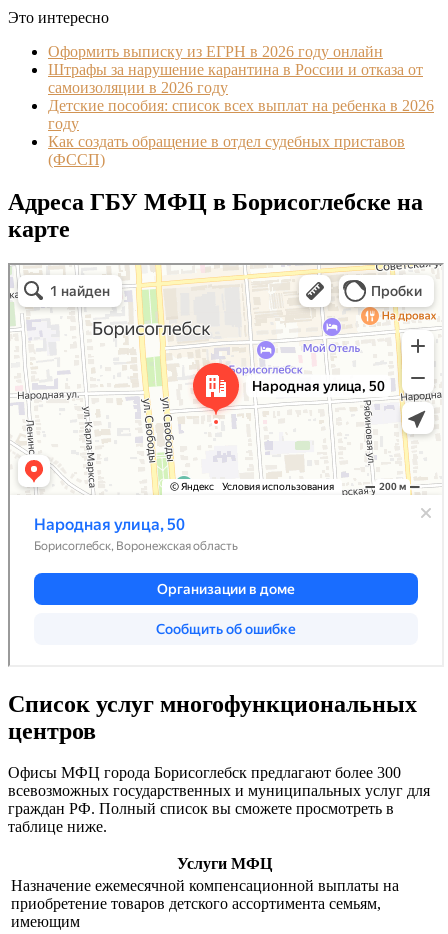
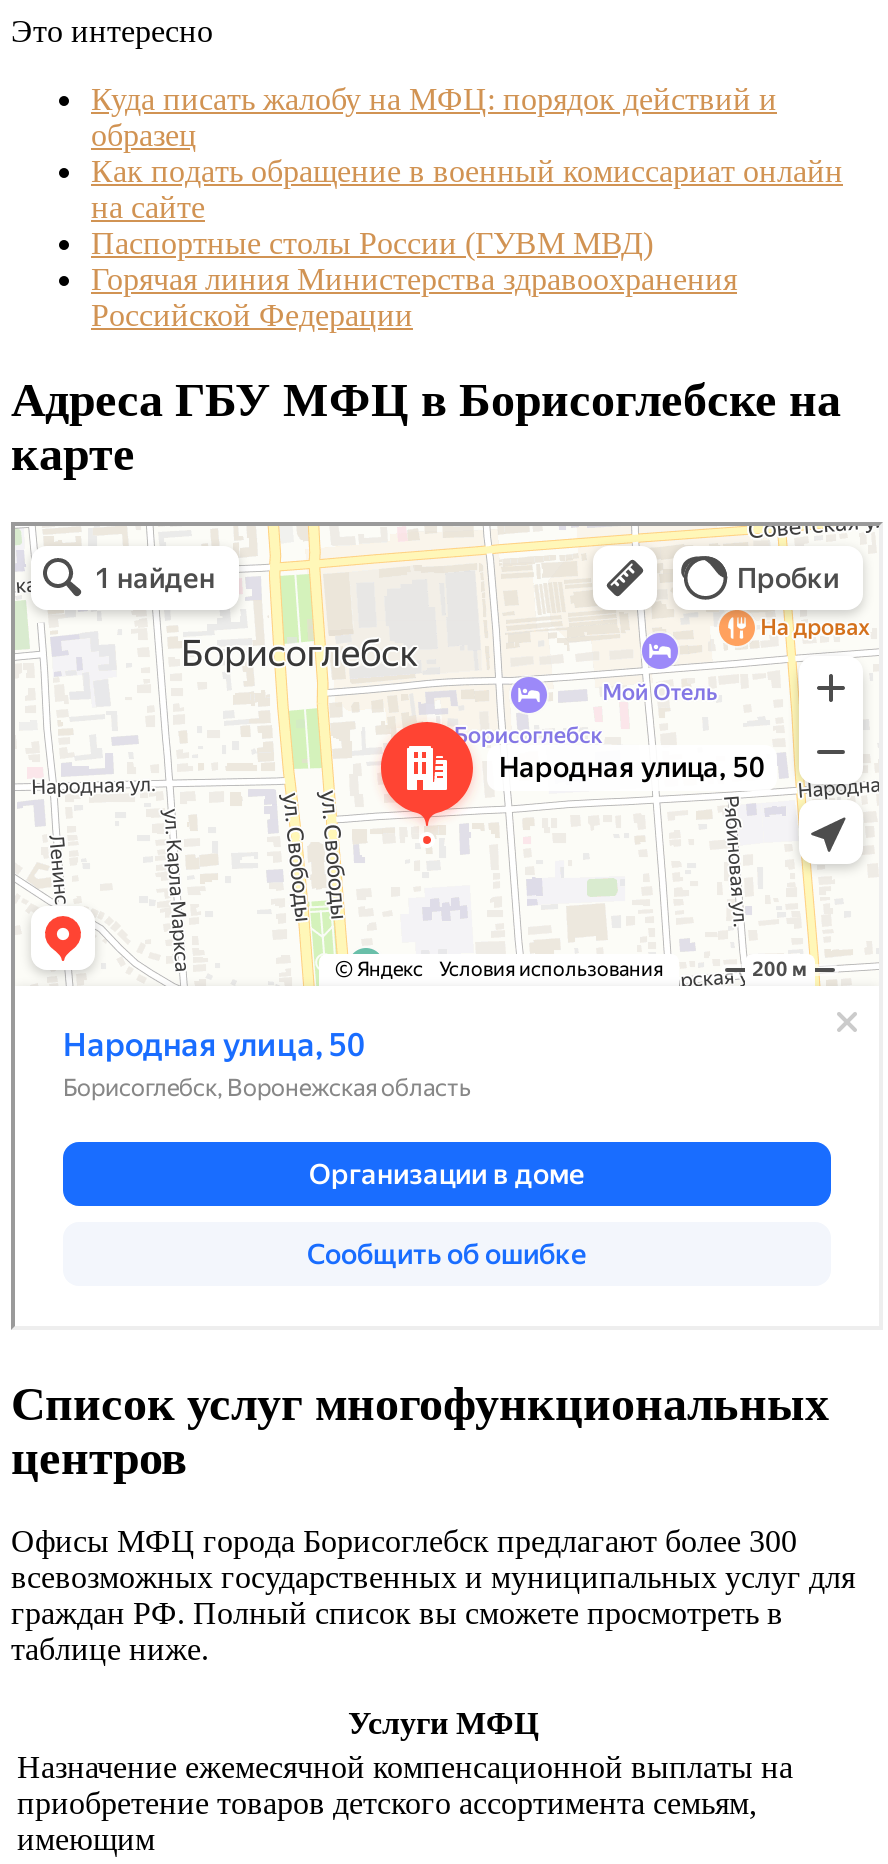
- Оформить выписку из ЕГРН в 2026 году онлайн
- Штрафы за нарушение карантина в России и отказа от
- самоизоляции в 2026 году
- Детские пособия: список всех выплат на ребенка в 2026
- году
- Как создать обращение в отдел судебных приставов
- (ФССП)
+ Куда писать жалобу на МФЦ: порядок действий и
+ образец
+ Как подать обращение в военный комиссариат онлайн
+ на сайте
+ Паспортные столы России (ГУВМ МВД)
+ Горячая линия Министерства здравоохранения
+ Российской Федерации
